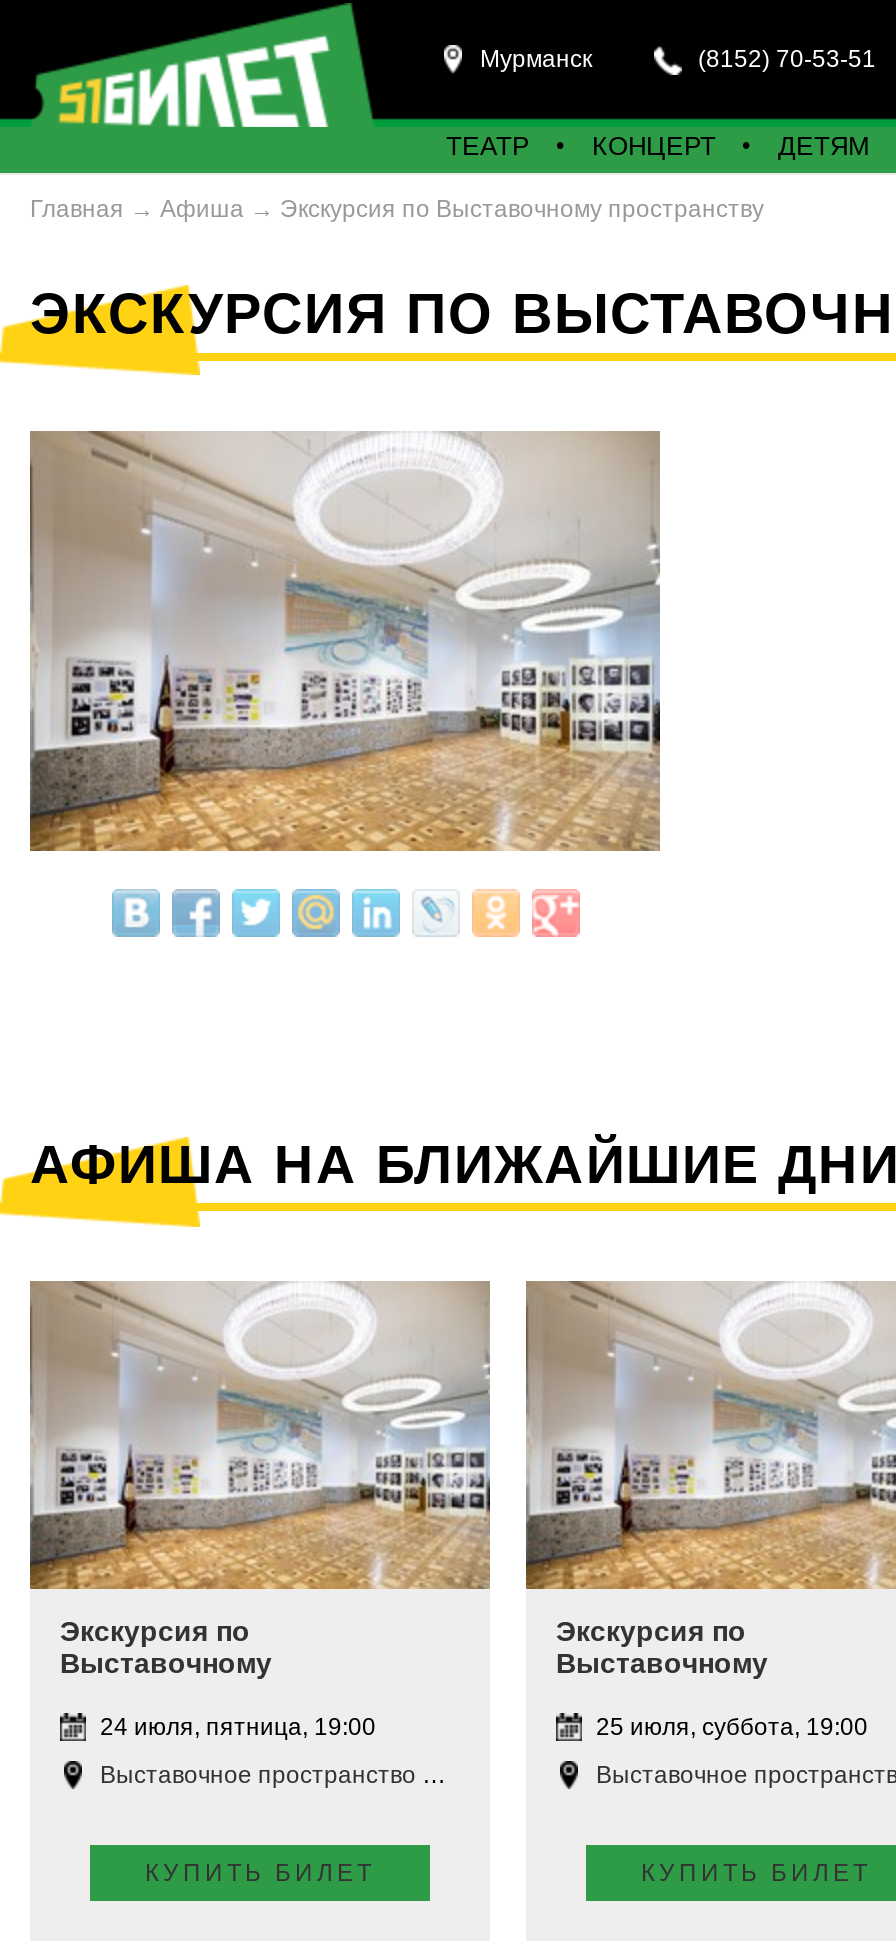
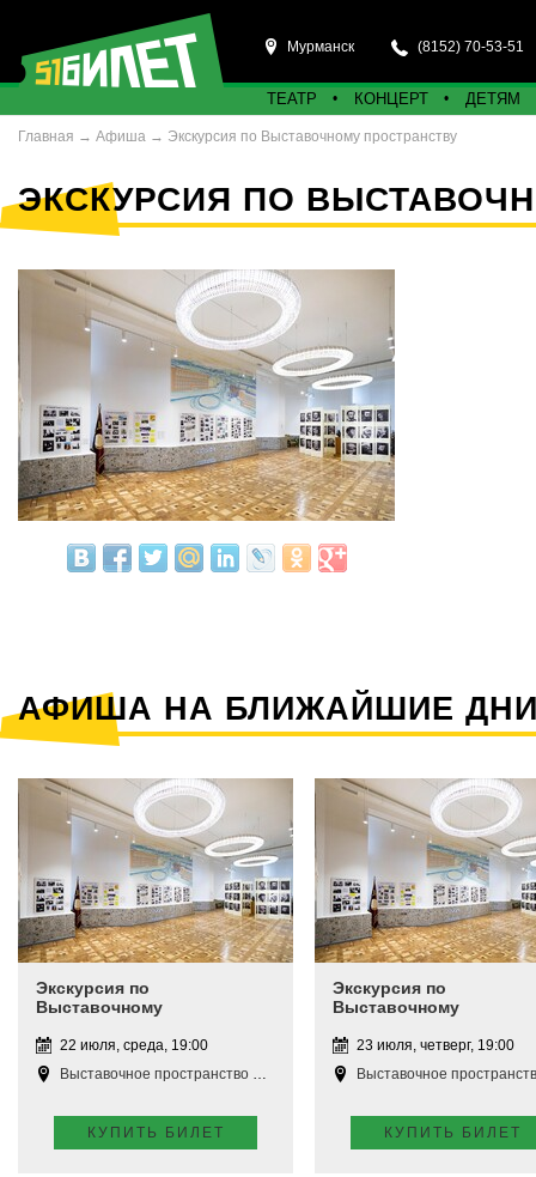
- 24 июля, пятница, 19:00
+ 22 июля, среда, 19:00

- 25 июля, суббота, 19:00
+ 23 июля, четверг, 19:00
